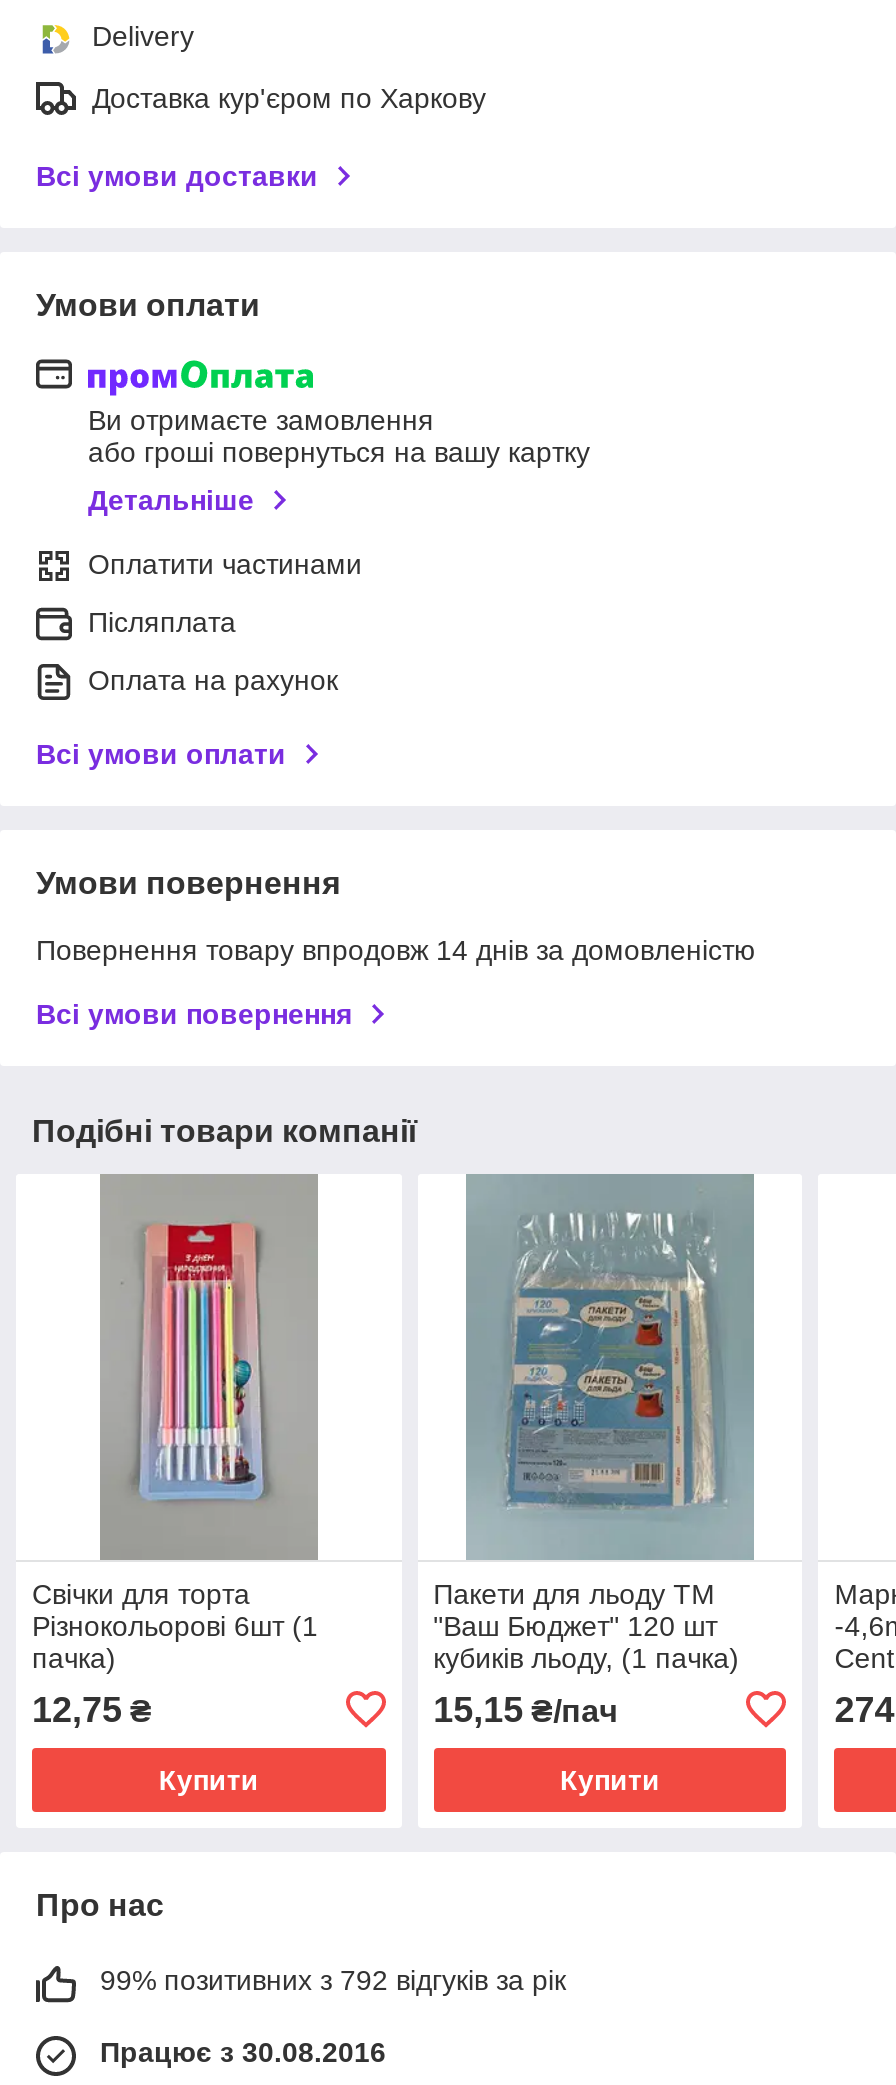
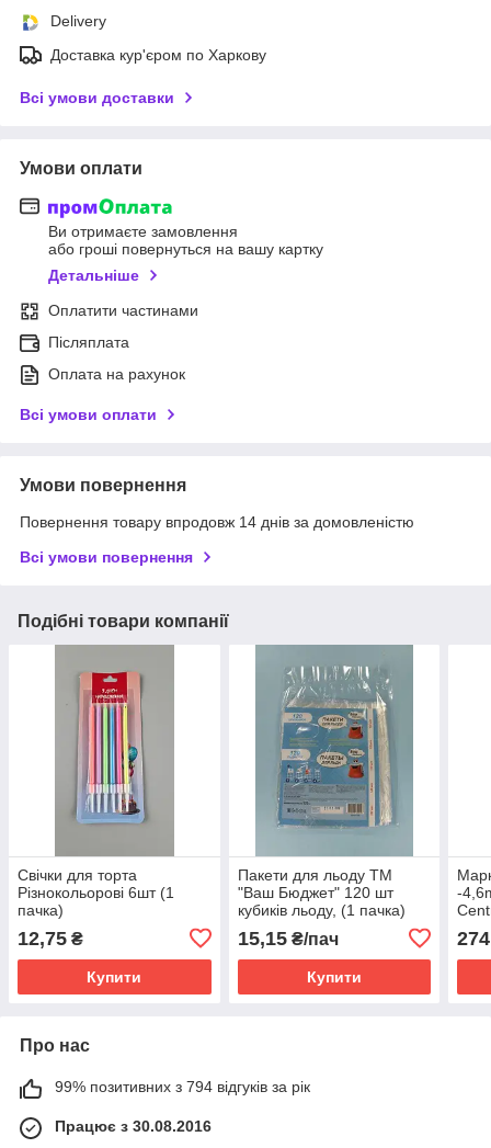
- 99% позитивних з 792 відгуків за рік
+ 99% позитивних з 794 відгуків за рік
